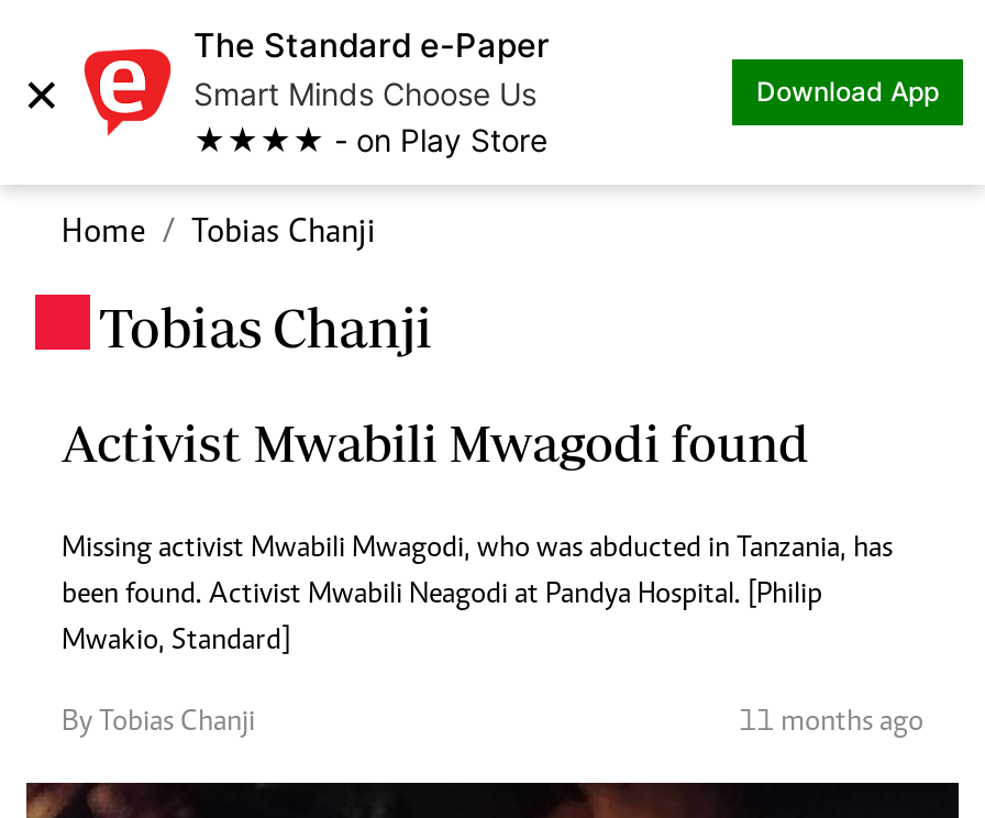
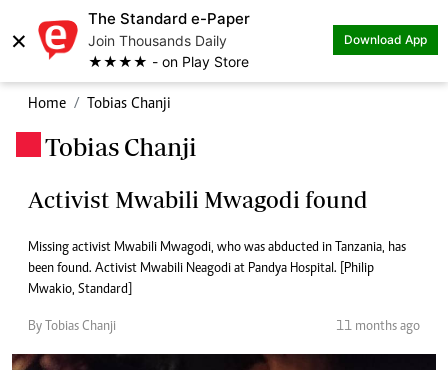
- Smart Minds Choose Us
+ Join Thousands Daily
